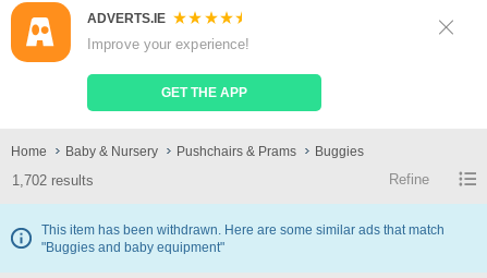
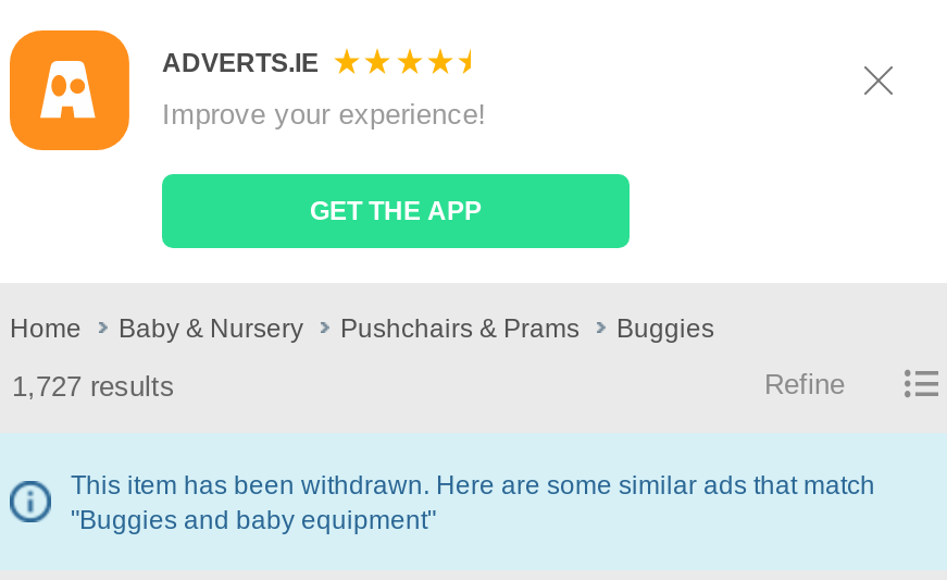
- 1,702 results
+ 1,727 results
